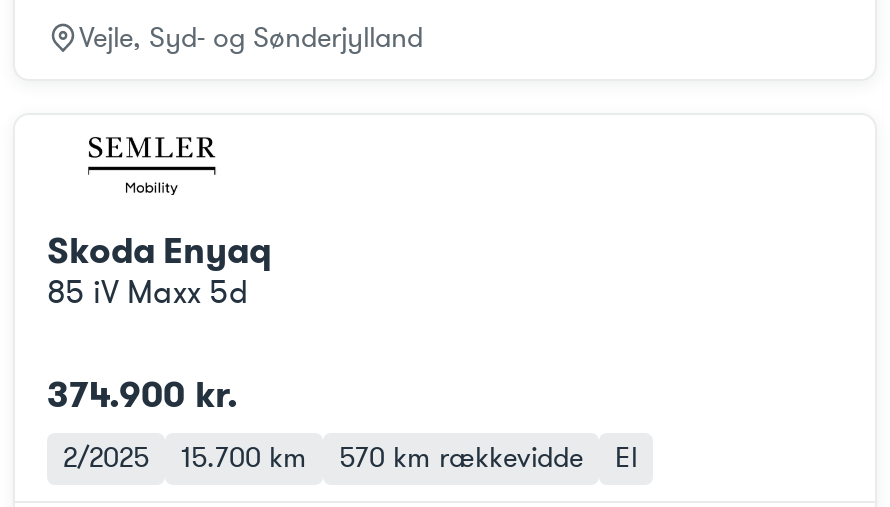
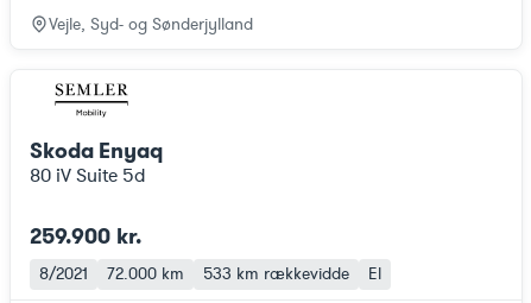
- 85 iV Maxx 5d
+ 80 iV Suite 5d

- 374.900 kr.
+ 259.900 kr.

- 2/2025
+ 8/2021

- 15.700 km
+ 72.000 km

- 570 km rækkevidde
+ 533 km rækkevidde
